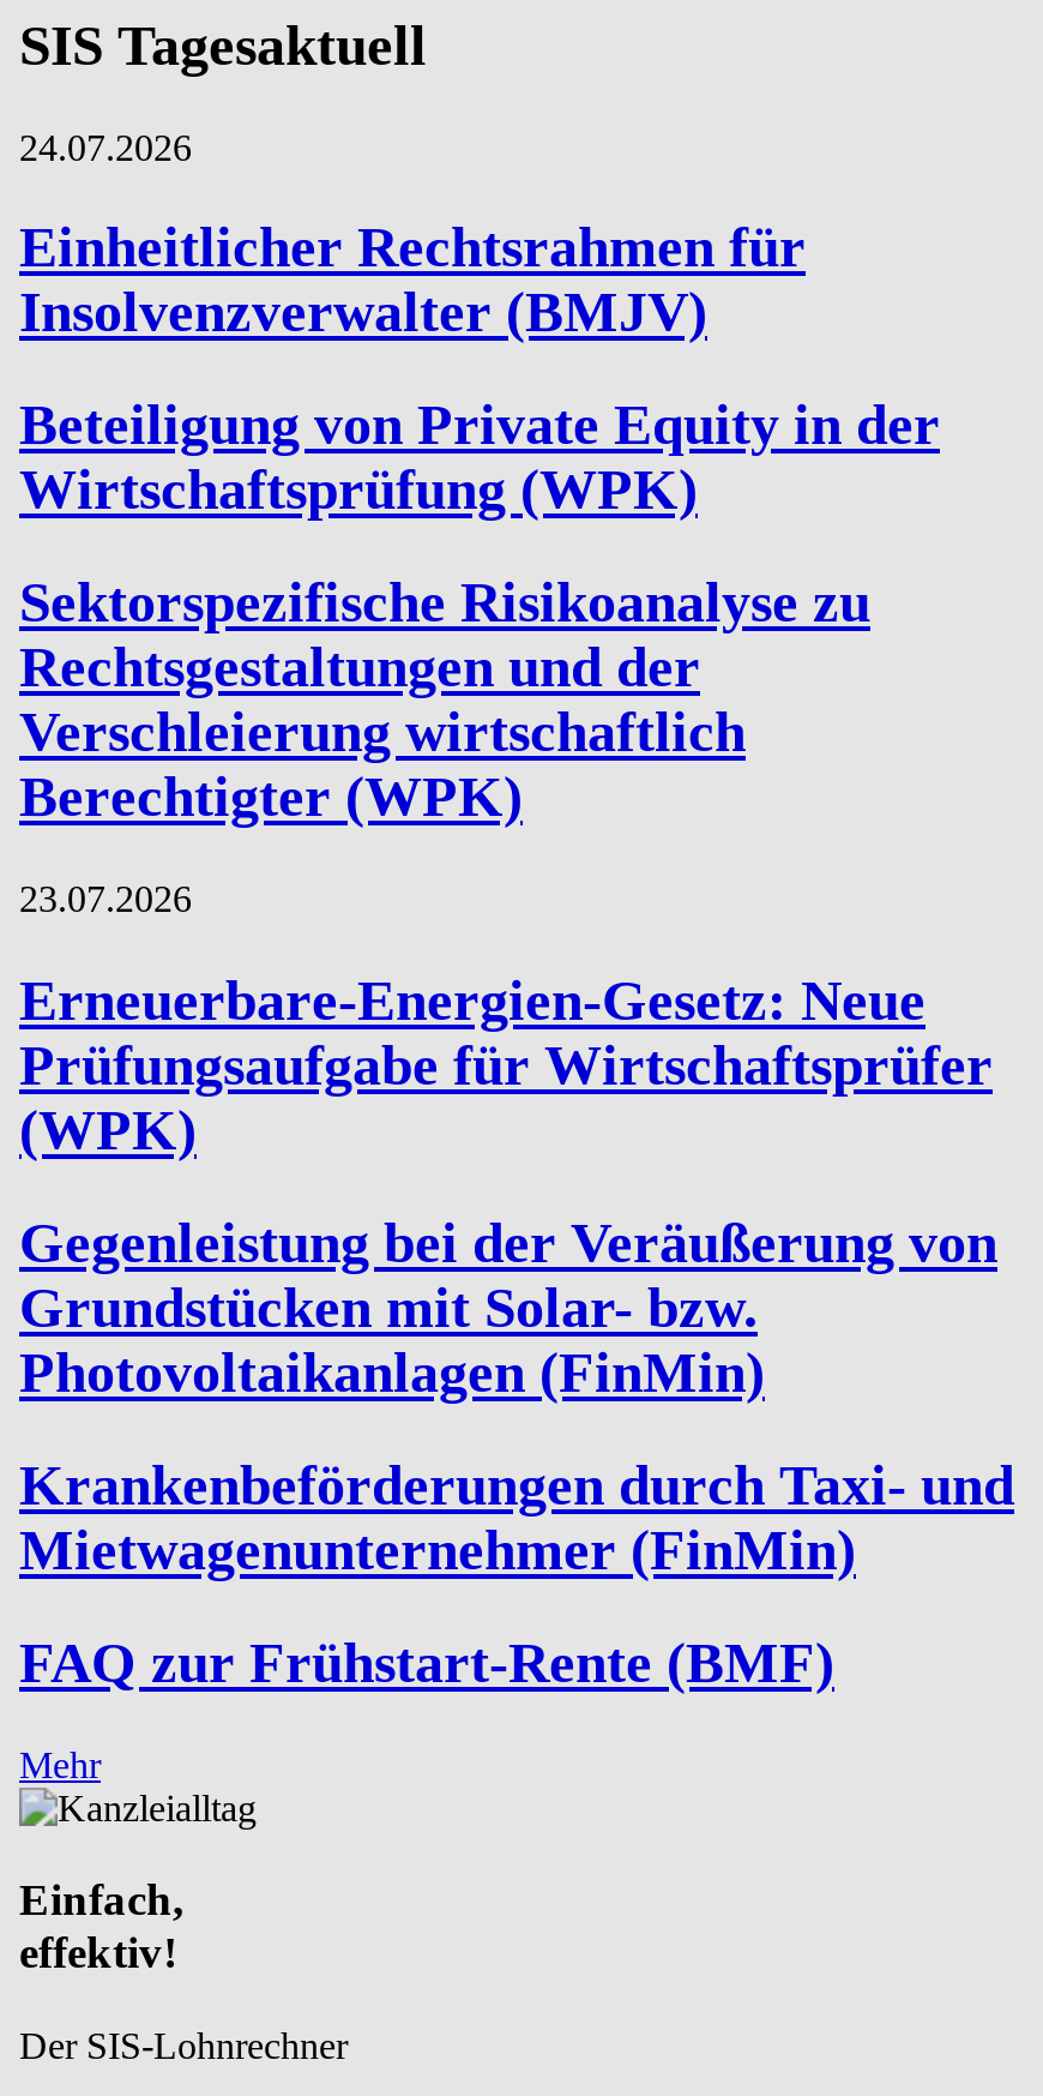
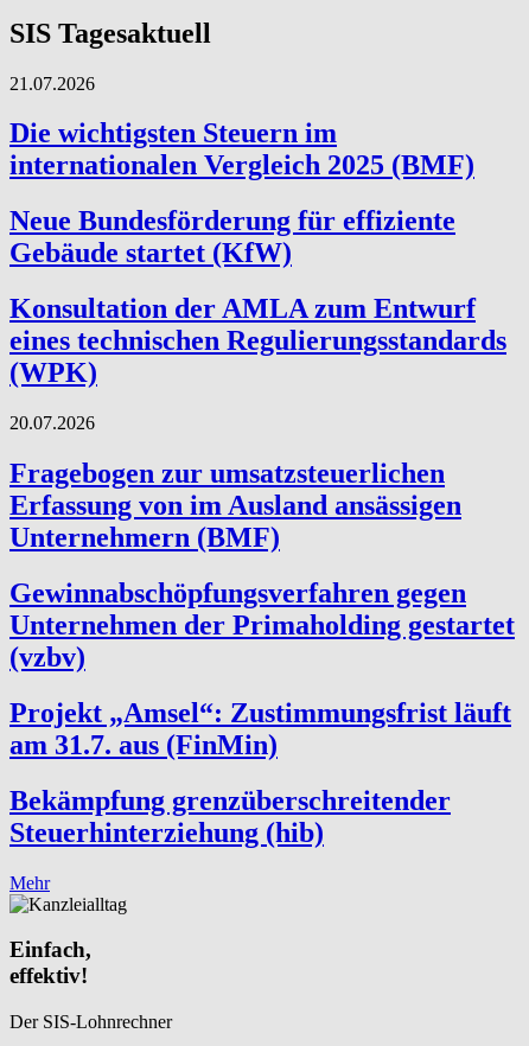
- 24.07.2026
- Einheitlicher Rechtsrahmen für
- Insolvenzverwalter (BMJV)
- Beteiligung von Private Equity in der
- Wirtschaftsprüfung (WPK)
- Sektorspezifische Risikoanalyse zu
- Rechtsgestaltungen und der
- Verschleierung wirtschaftlich
- Berechtigter (WPK)
- 23.07.2026
- Erneuerbare-Energien-Gesetz: Neue
- Prüfungsaufgabe für Wirtschaftsprüfer
+ 21.07.2026
+ Die wichtigsten Steuern im
+ internationalen Vergleich 2025 (BMF)
+ Neue Bundesförderung für effiziente
+ Gebäude startet (KfW)
+ Konsultation der AMLA zum Entwurf
+ eines technischen Regulierungsstandards

moved up: (WPK)

- Gegenleistung bei der Veräußerung von
- Grundstücken mit Solar- bzw.
- Photovoltaikanlagen (FinMin)
- Krankenbeförderungen durch Taxi- und
- Mietwagenunternehmer (FinMin)
- FAQ zur Frühstart-Rente (BMF)
+ 20.07.2026
+ Fragebogen zur umsatzsteuerlichen
+ Erfassung von im Ausland ansässigen
+ Unternehmern (BMF)
+ Gewinnabschöpfungsverfahren gegen
+ Unternehmen der Primaholding gestartet
+ (vzbv)
+ Projekt „Amsel“: Zustimmungsfrist läuft
+ am 31.7. aus (FinMin)
+ Bekämpfung grenzüberschreitender
+ Steuerhinterziehung (hib)
